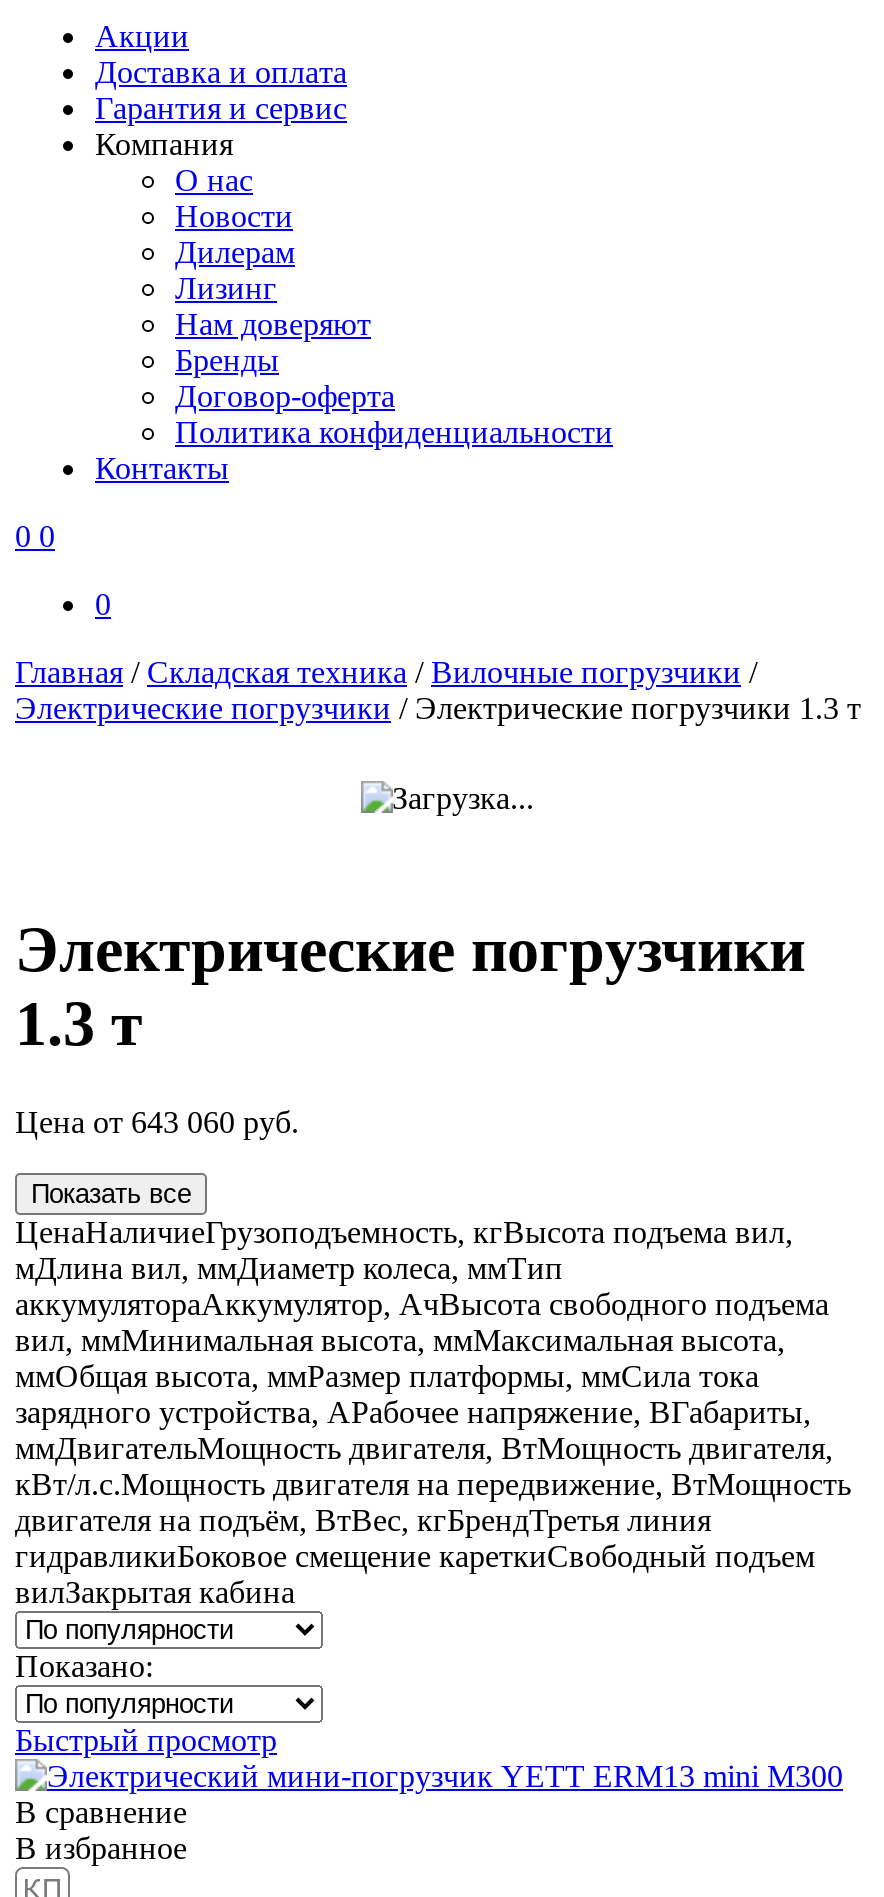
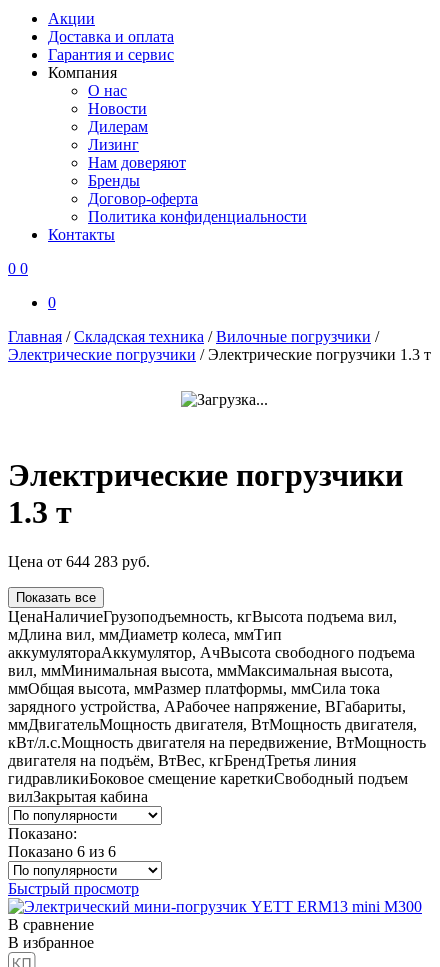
- Цена от 643 060 руб.
+ Цена от 644 283 руб.

+ Показано 6 из 6
